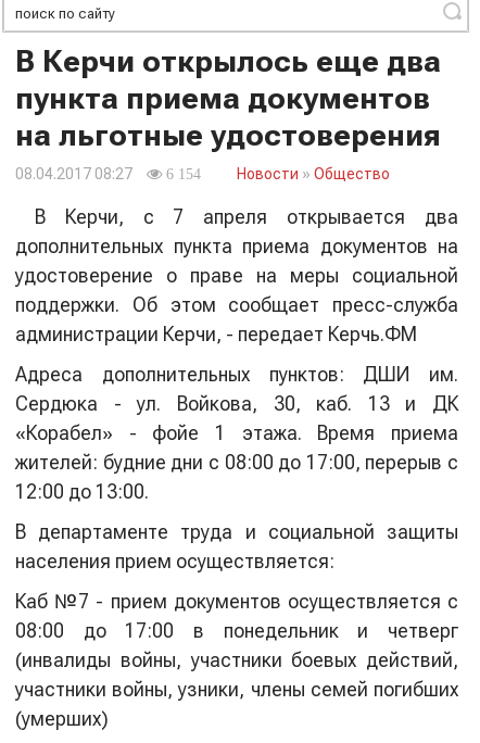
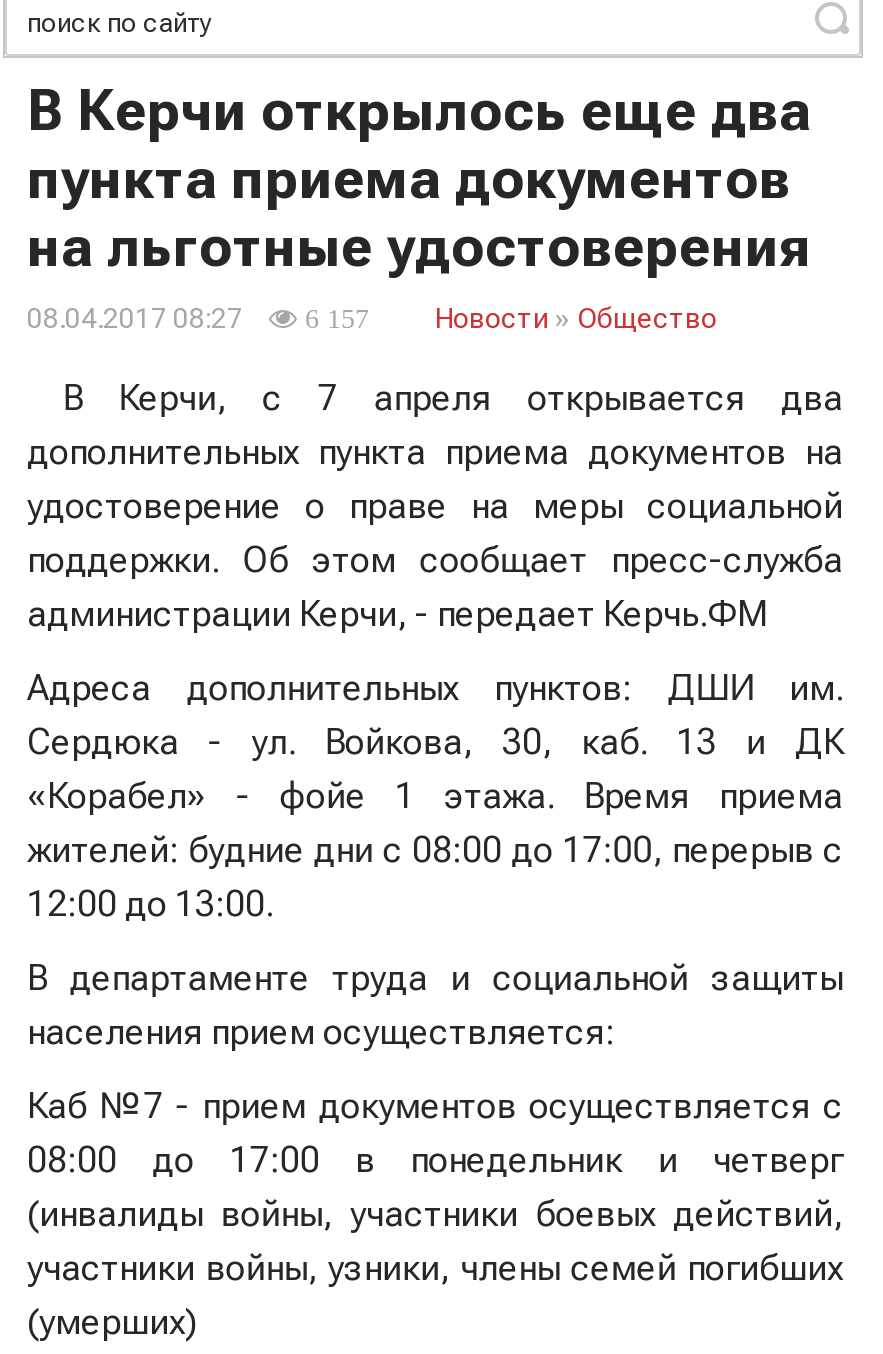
- 08.04.2017 08:27 6 154
+ 08.04.2017 08:27 6 157
